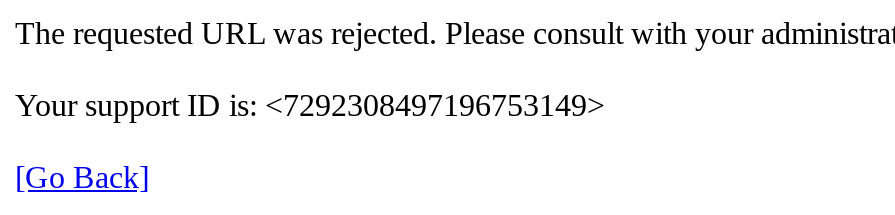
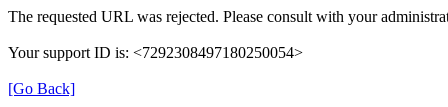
- Your support ID is: <7292308497196753149>
+ Your support ID is: <7292308497180250054>
